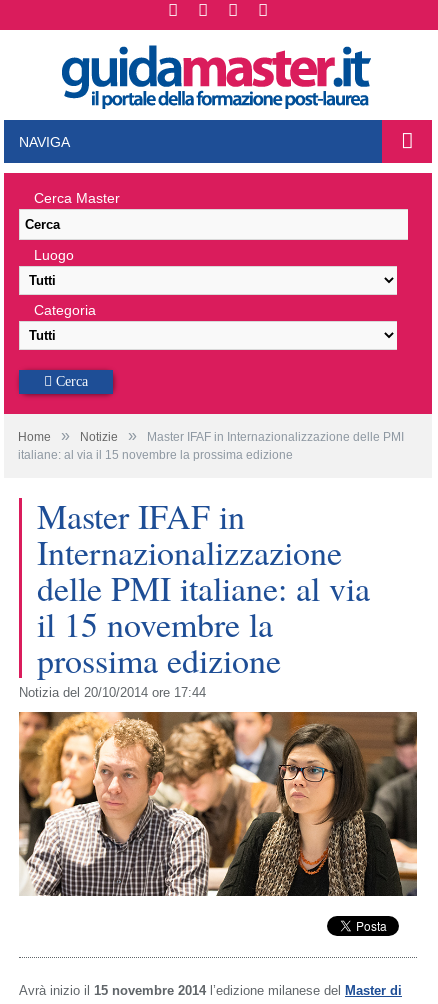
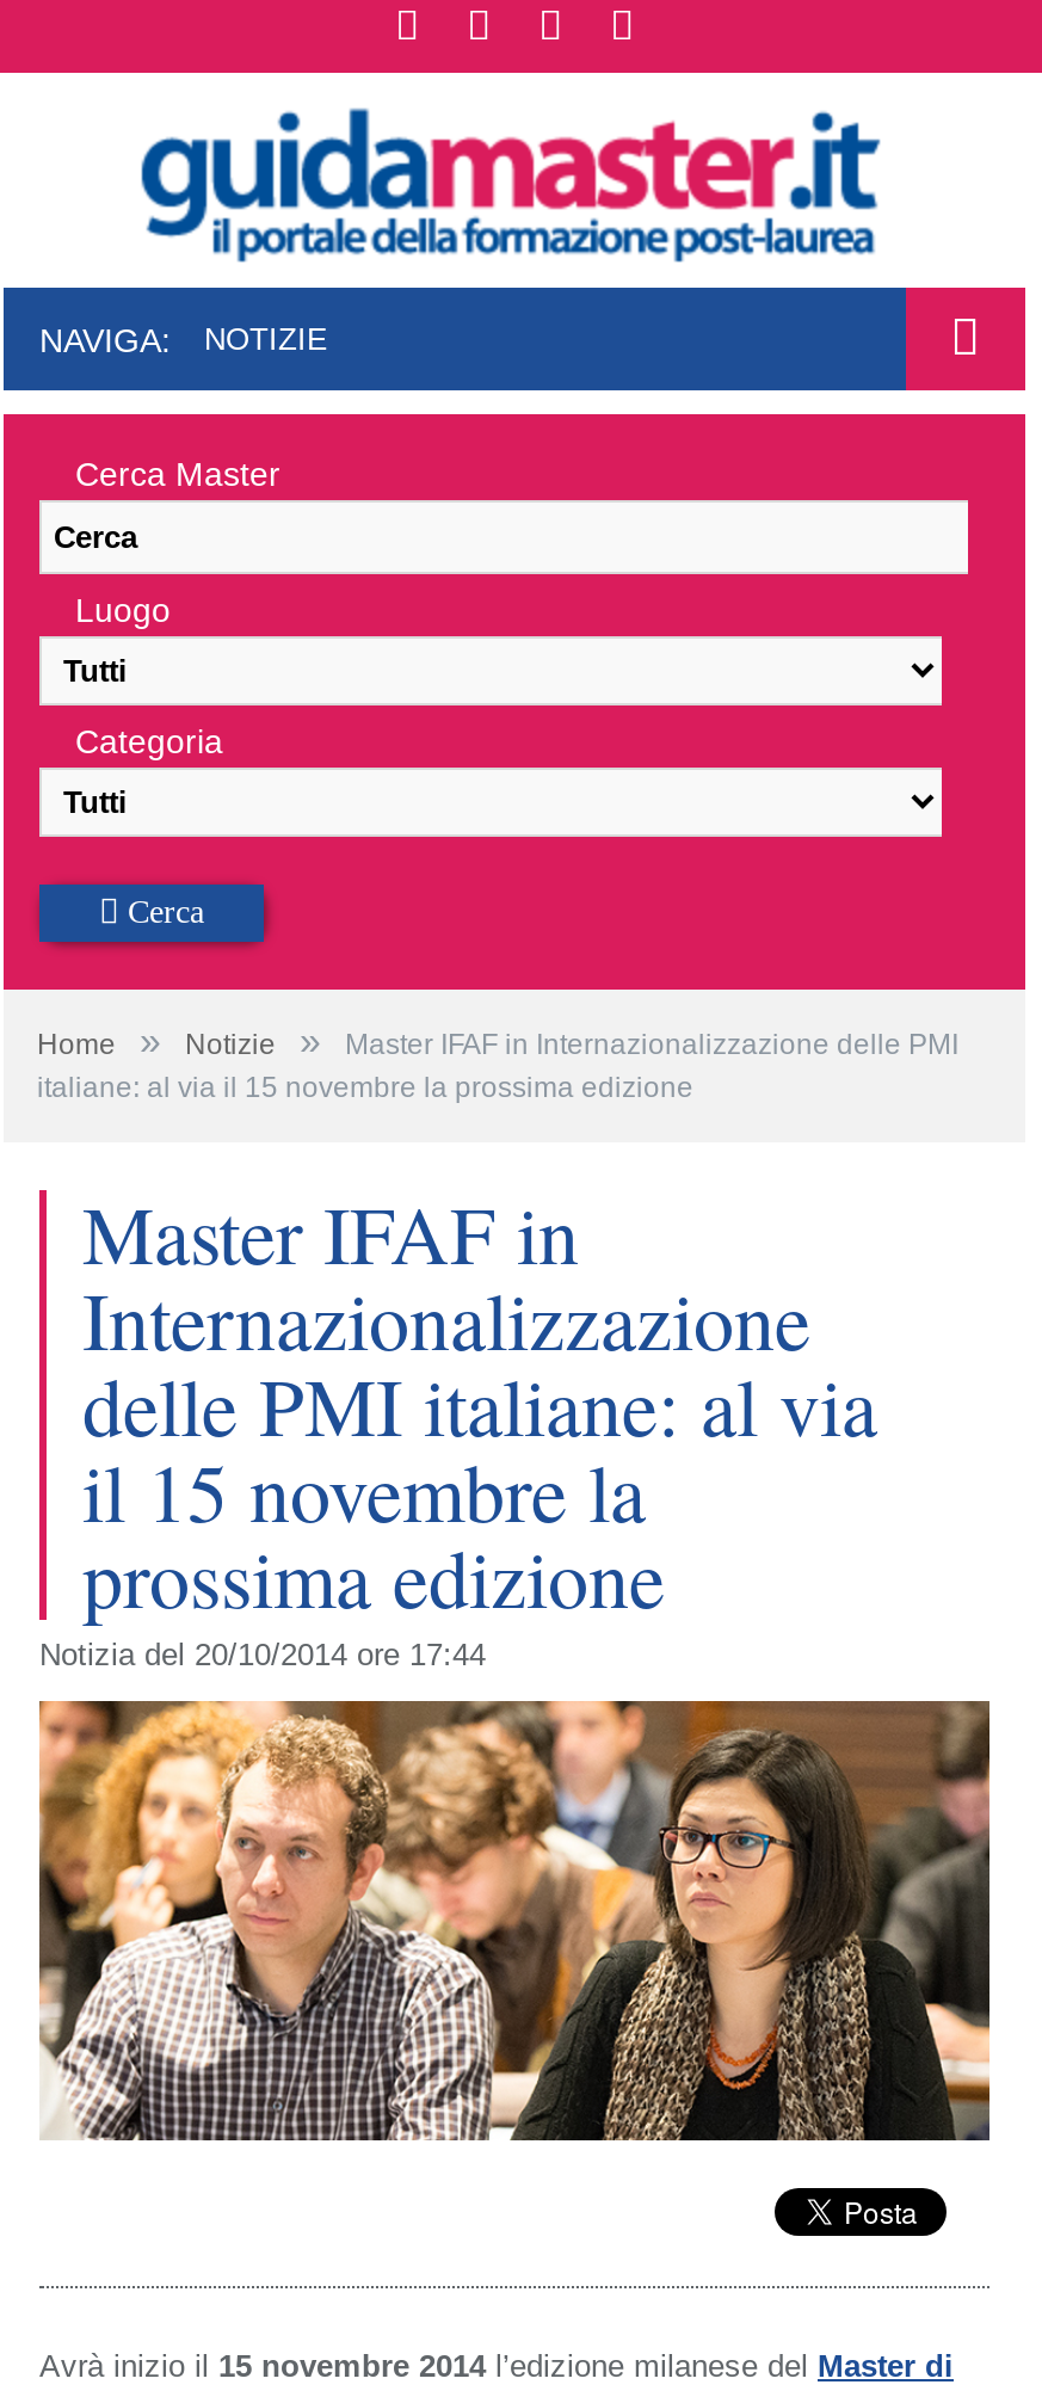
- NAVIGA
+ NAVIGA:
+ NOTIZIE
